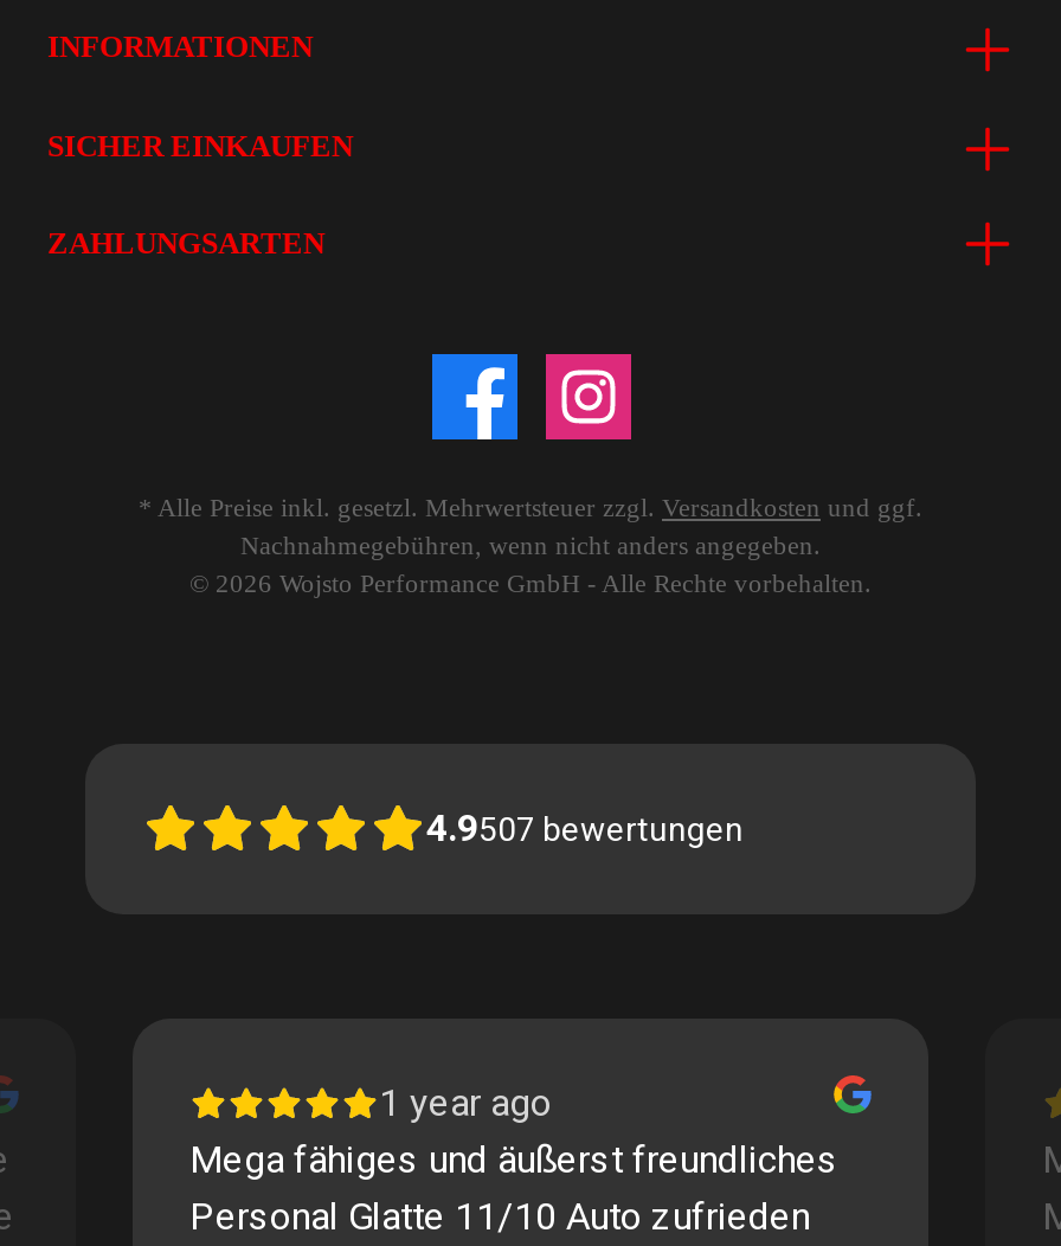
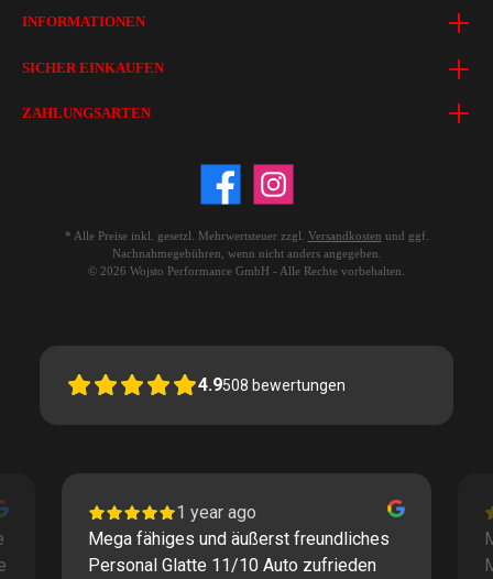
- 4.9507 bewertungen
+ 4.9508 bewertungen
